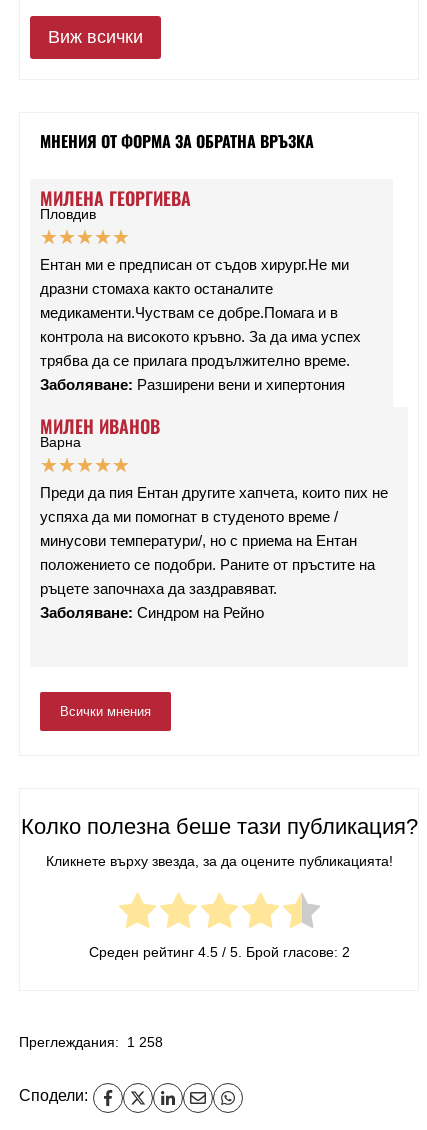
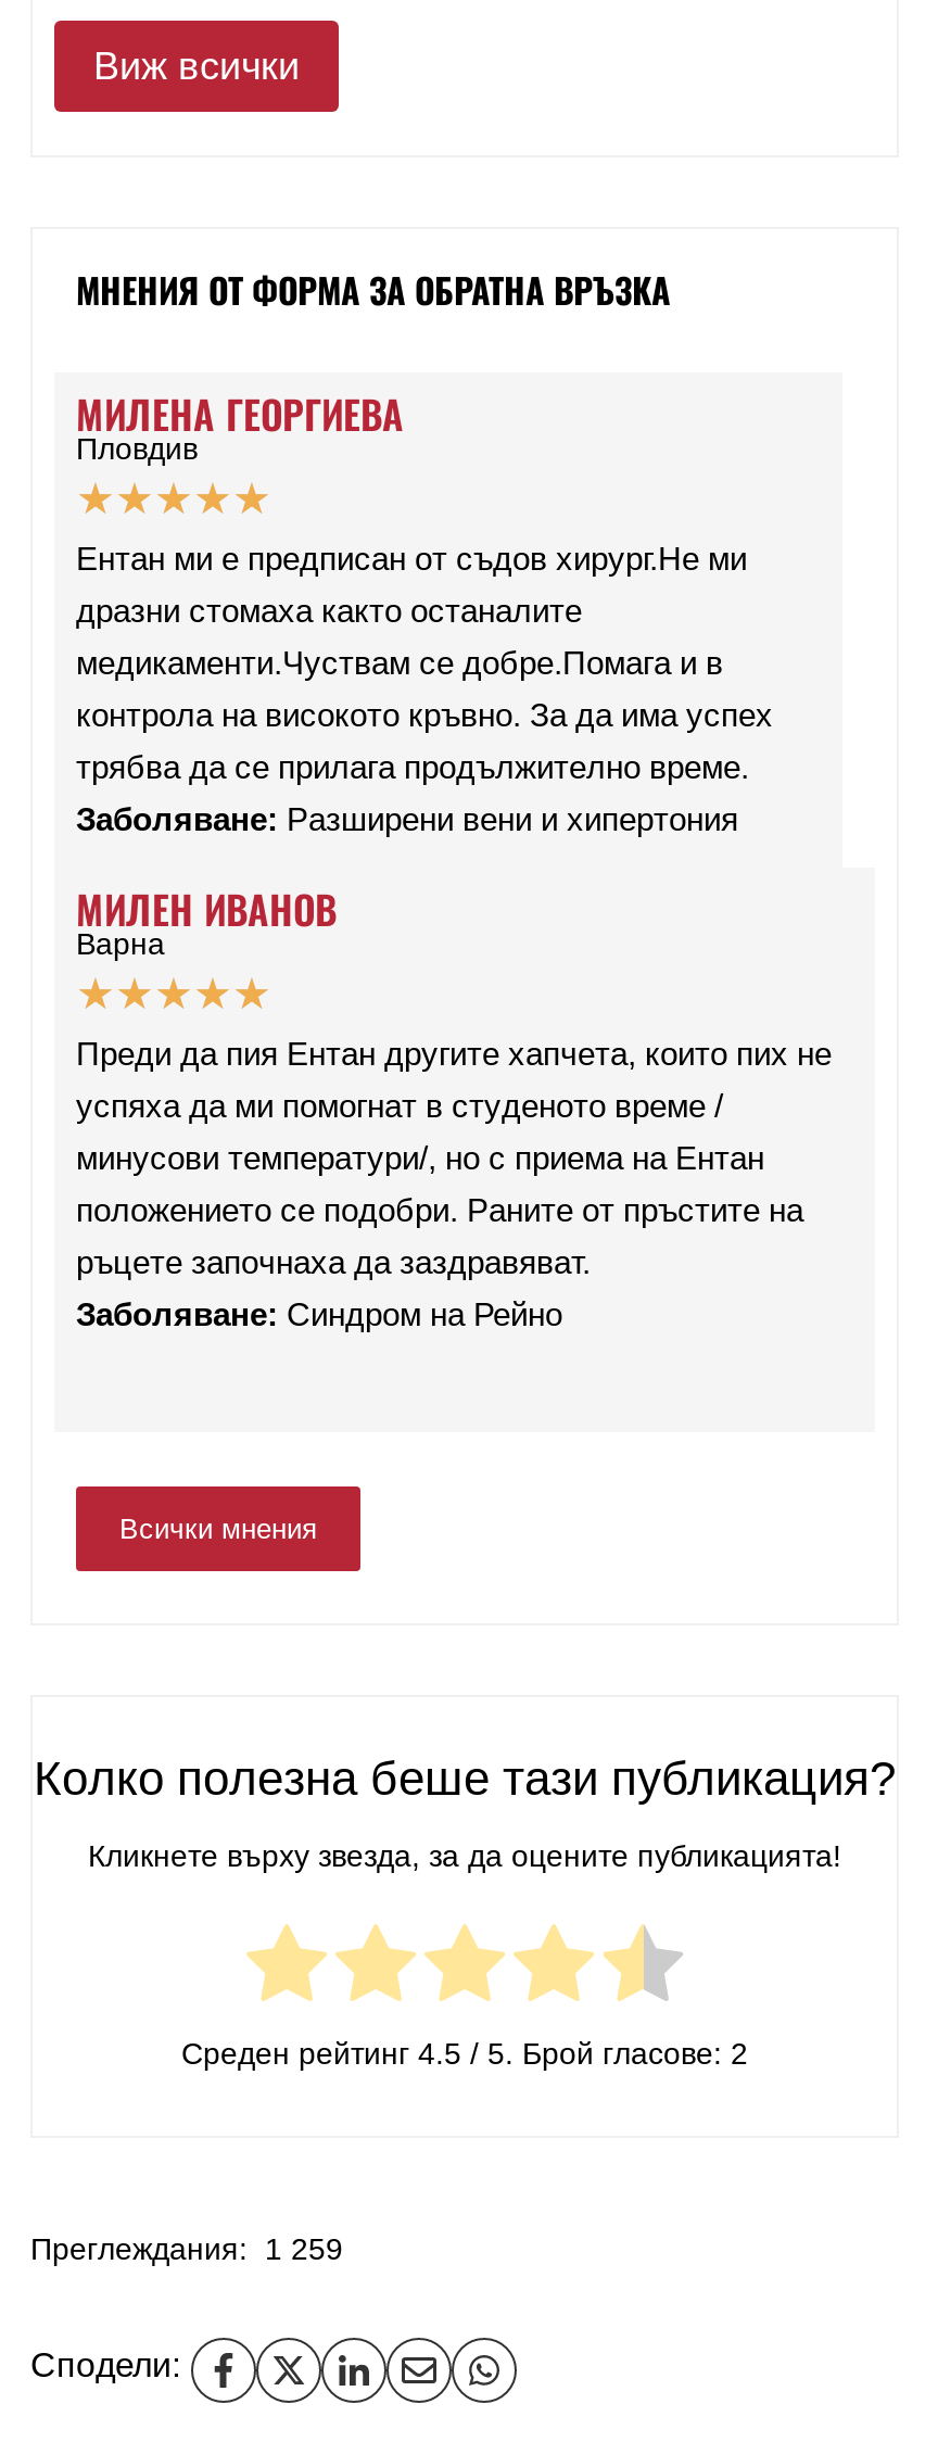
- Преглеждания: 1 258
+ Преглеждания: 1 259
